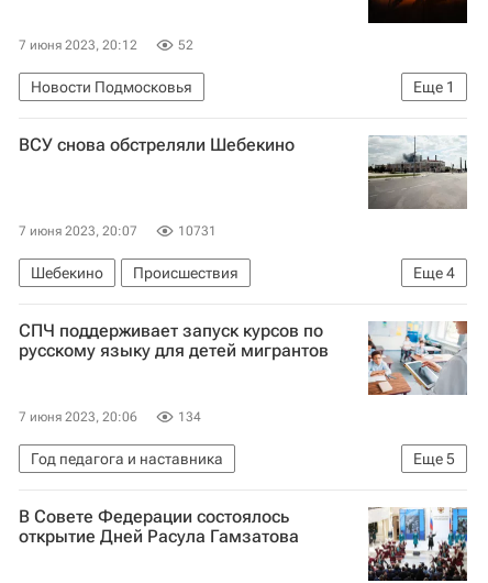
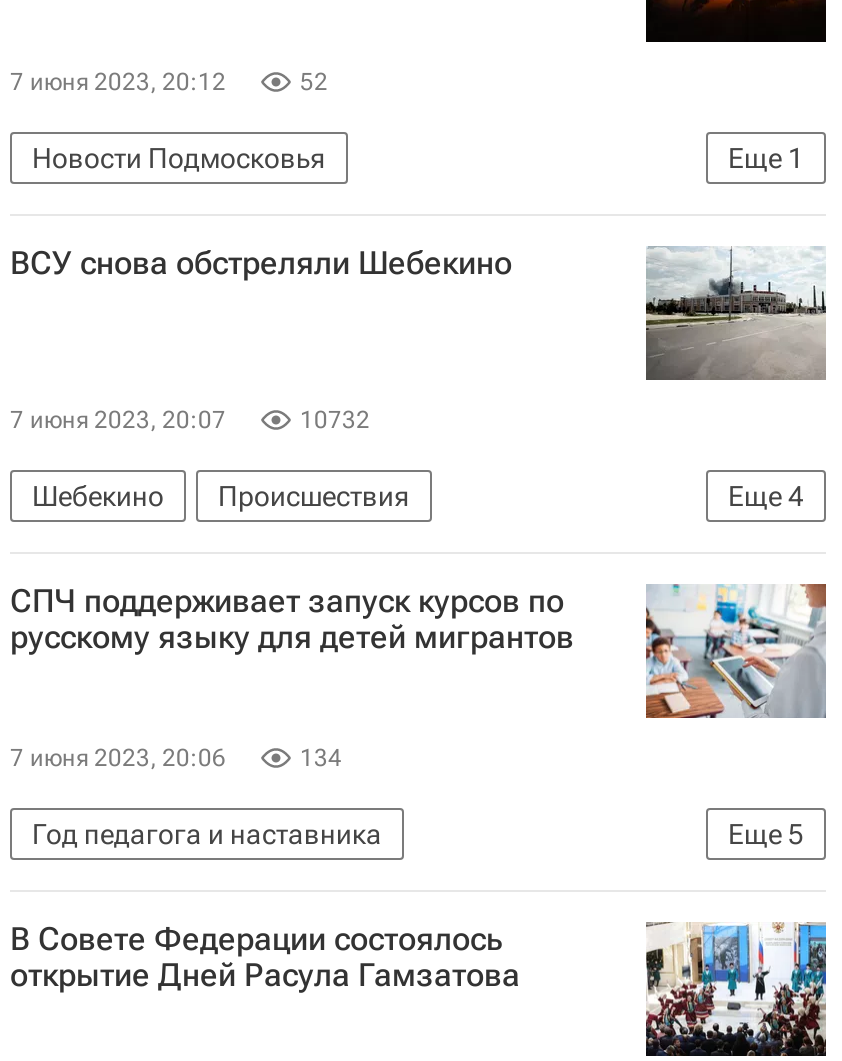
- 10731
+ 10732
